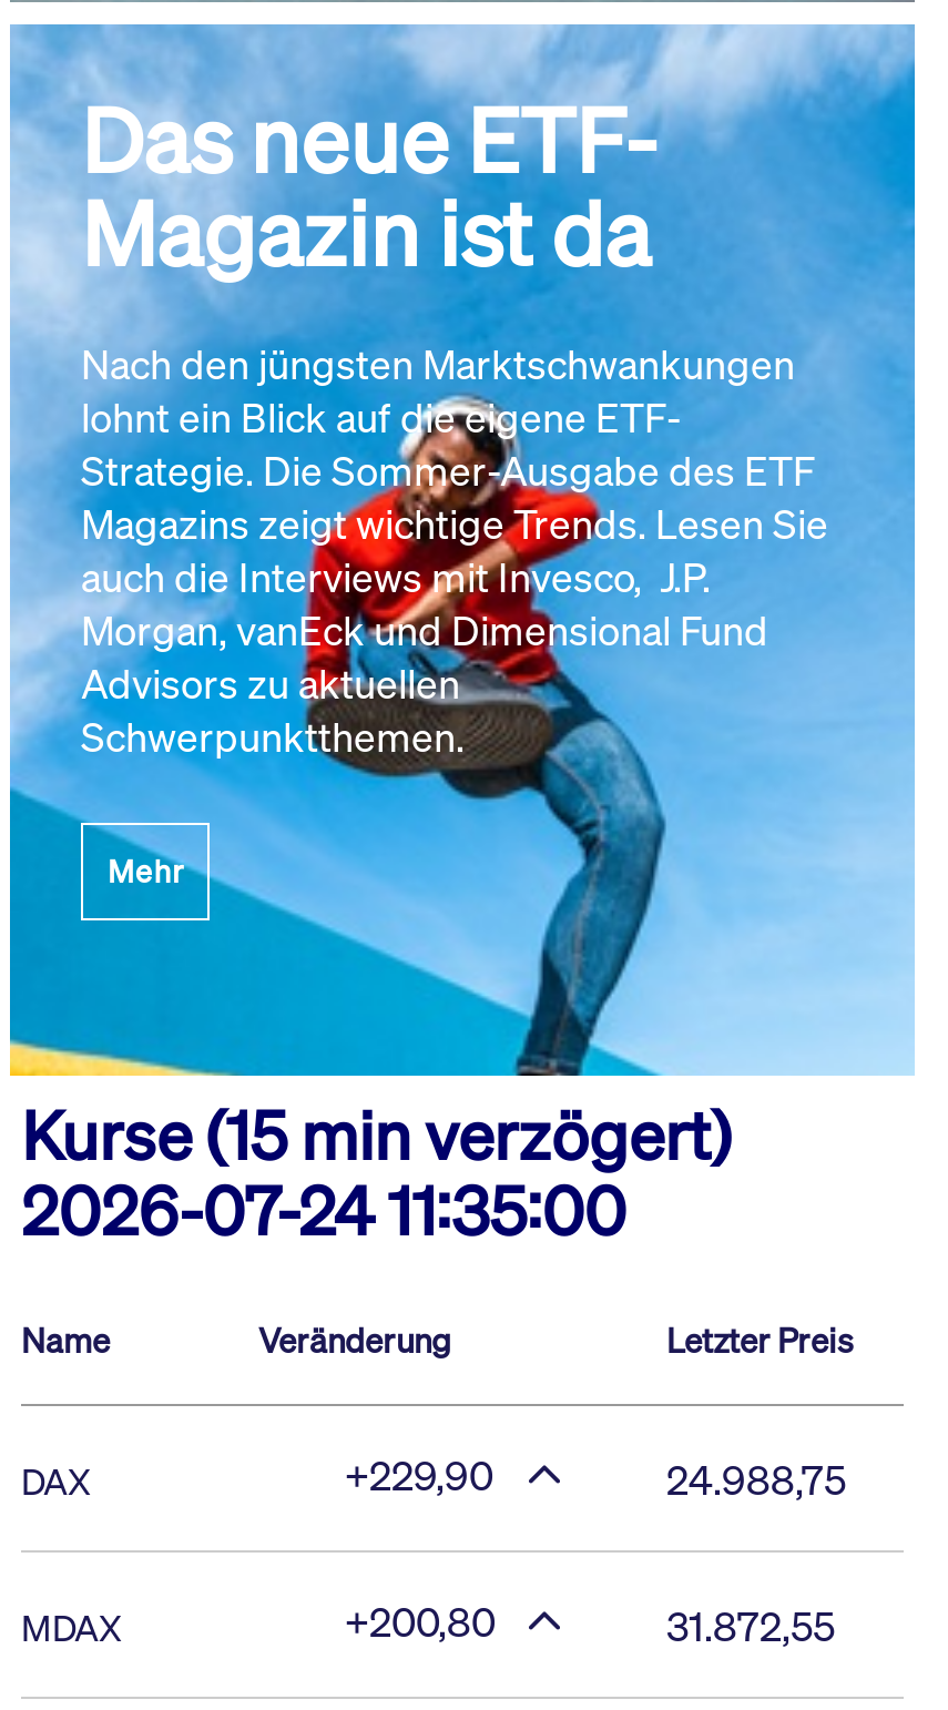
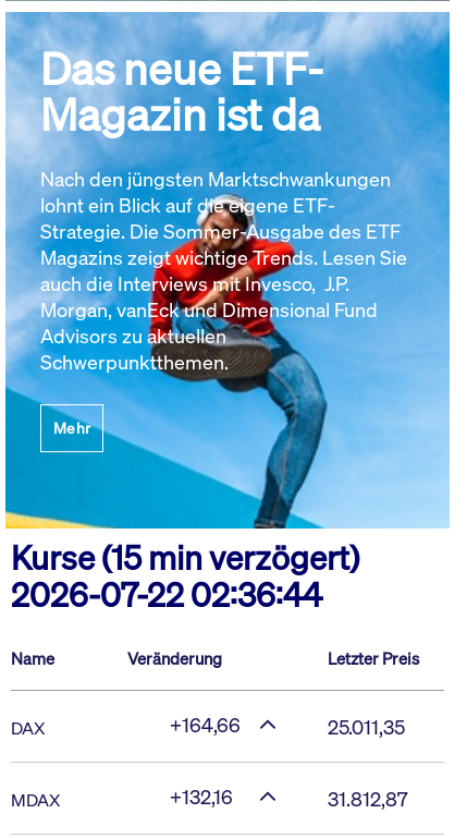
- 2026-07-24 11:35:00
+ 2026-07-22 02:36:44

- +229,90
+ +164,66

- 24.988,75
+ 25.011,35

- +200,80
+ +132,16

- 31.872,55
+ 31.812,87
